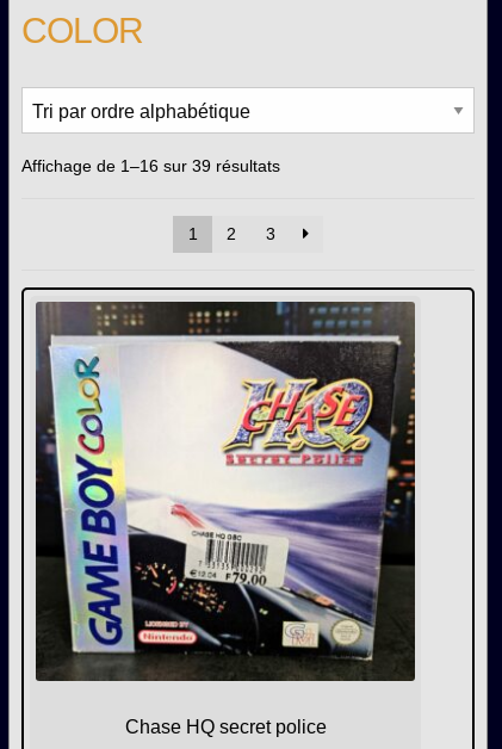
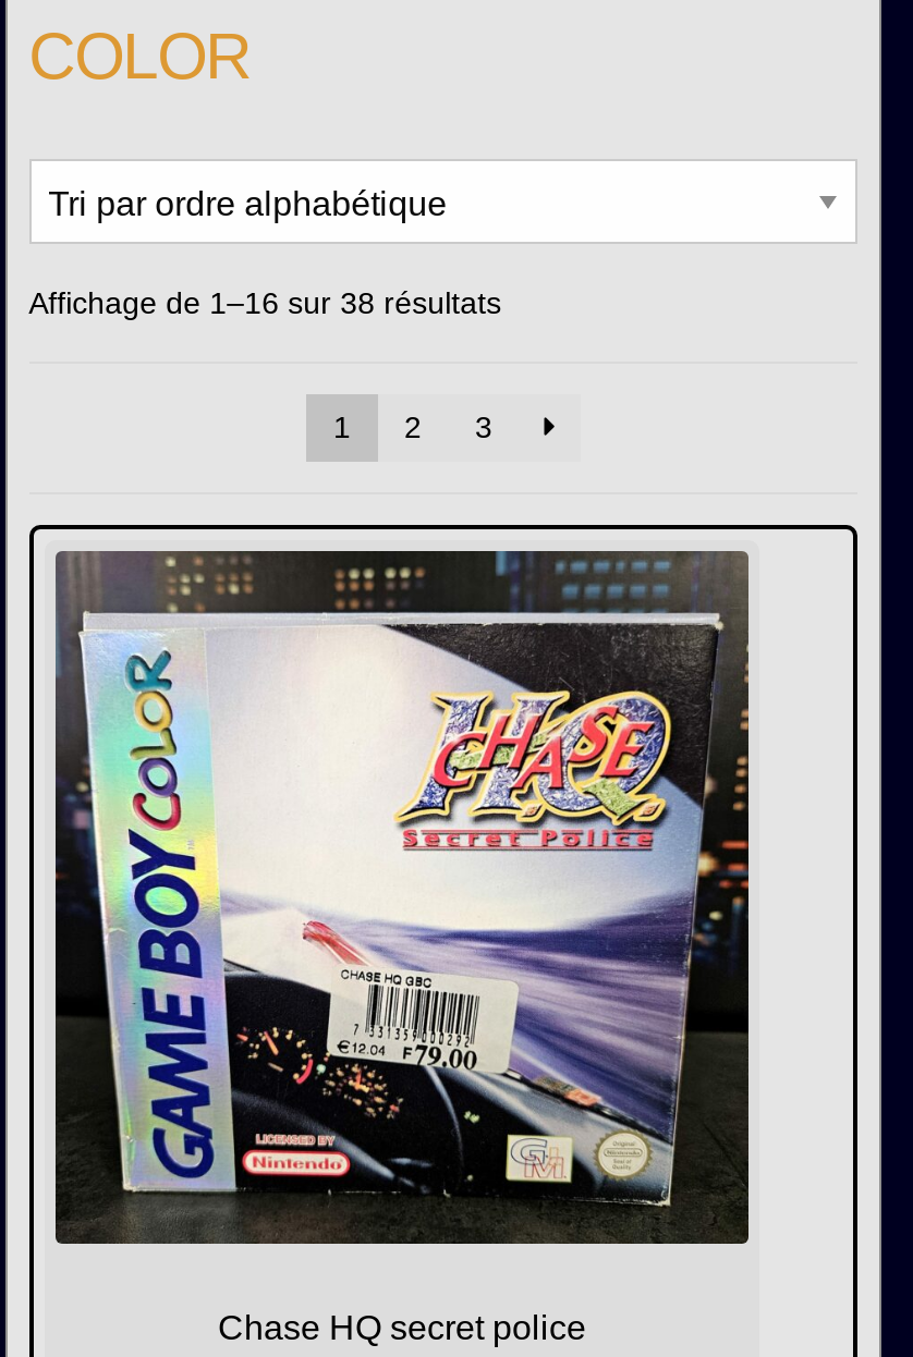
- Affichage de 1–16 sur 39 résultats
+ Affichage de 1–16 sur 38 résultats
